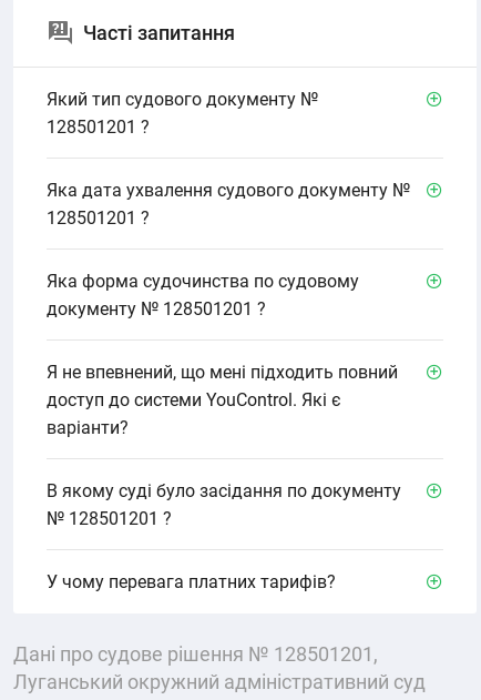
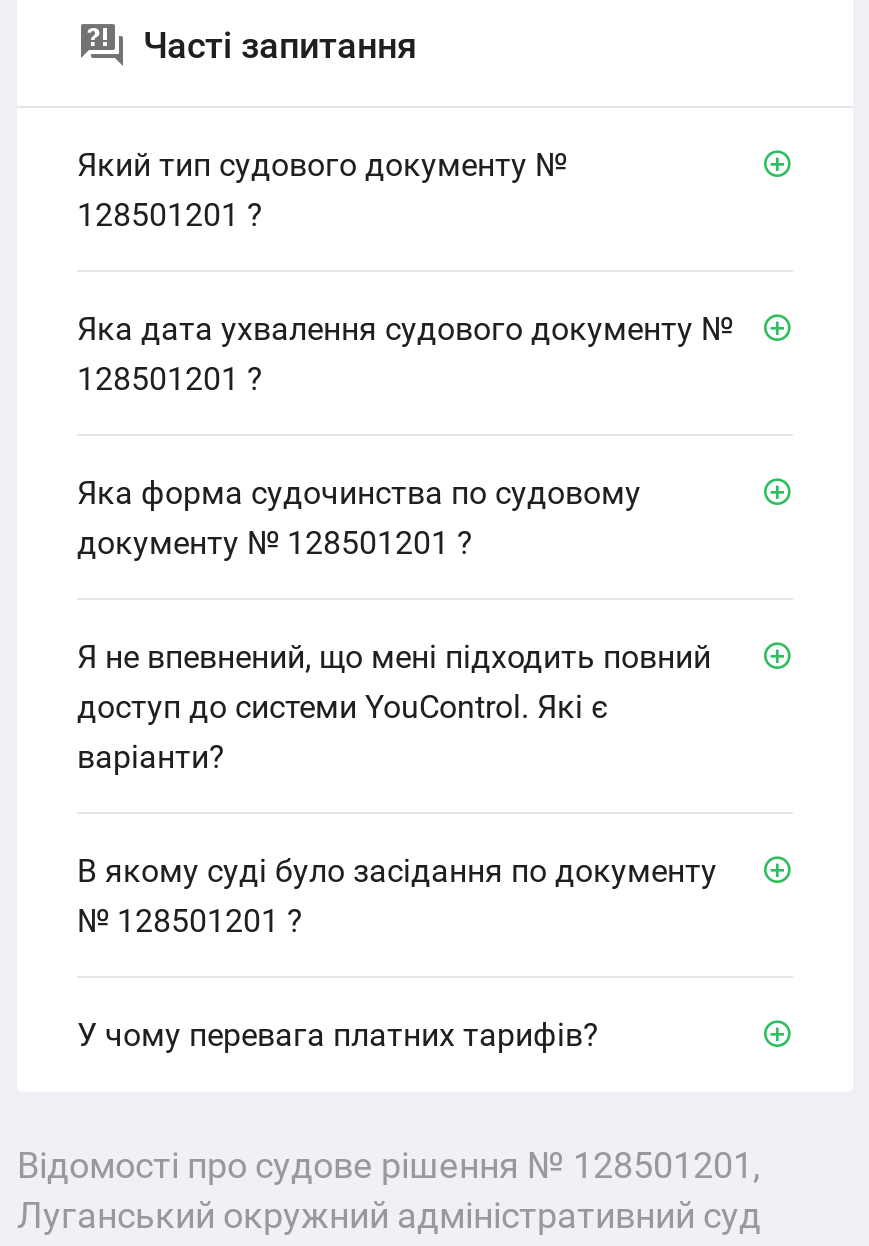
- Дані про судове рішення № 128501201,
+ Відомості про судове рішення № 128501201,
